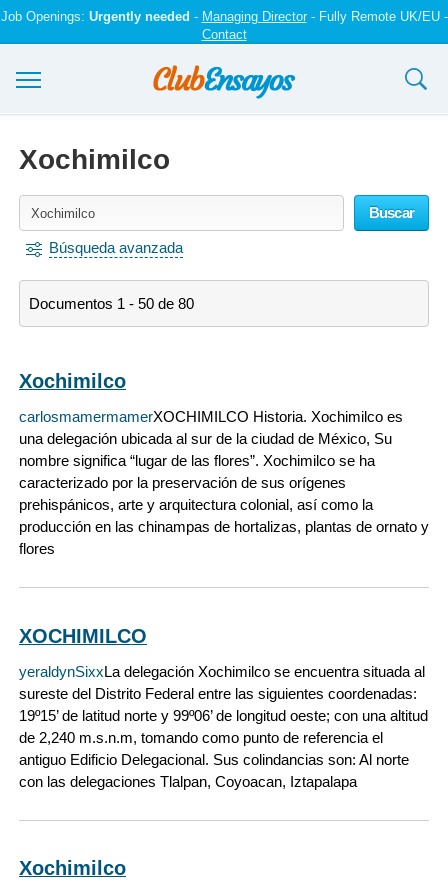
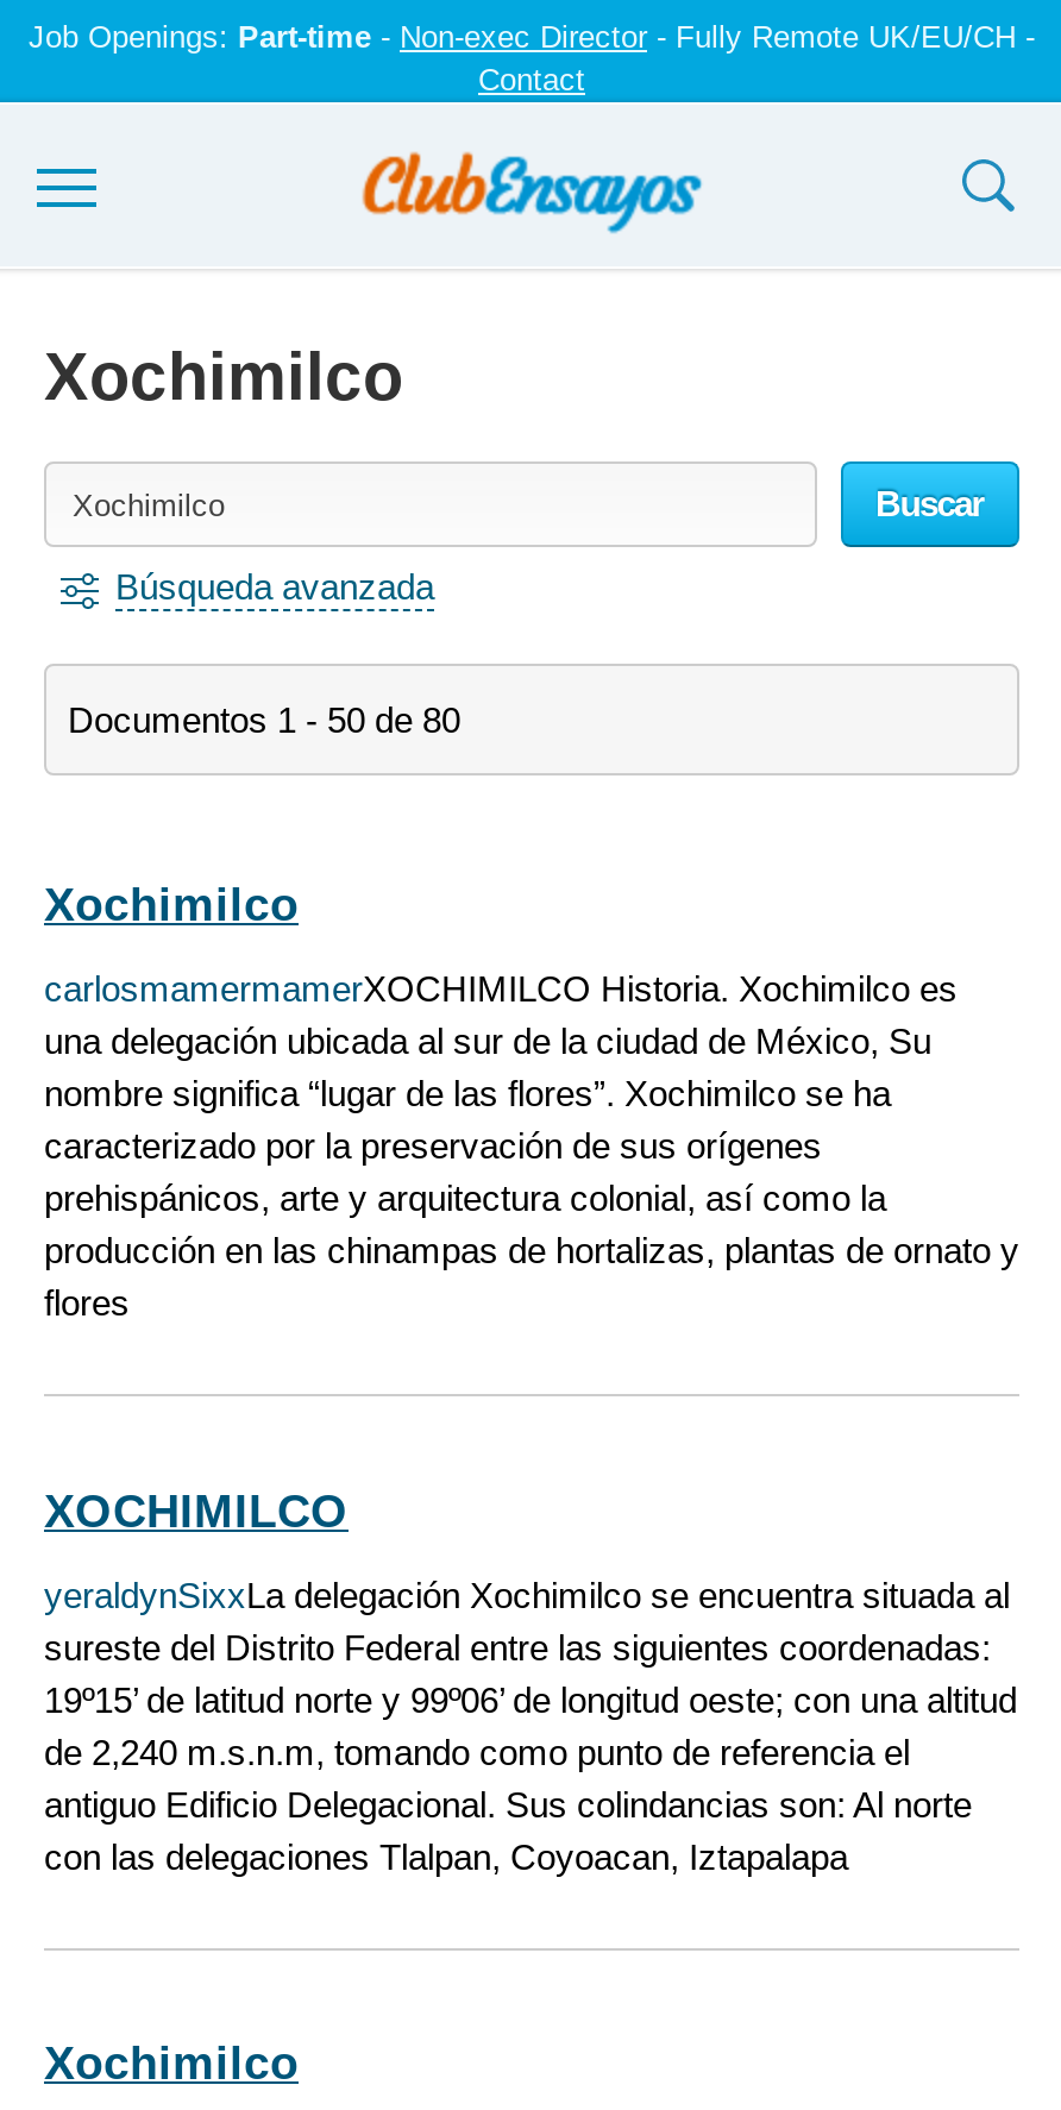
- Job Openings: Urgently needed - Managing Director - Fully Remote UK/EU -
+ Job Openings: Part-time - Non-exec Director - Fully Remote UK/EU/CH -
